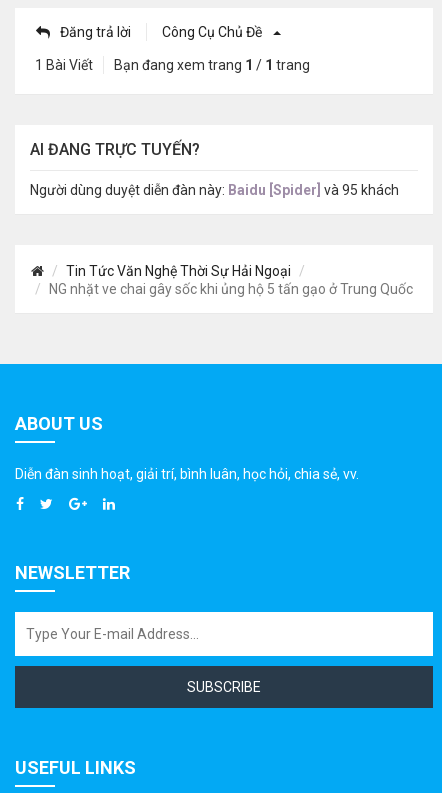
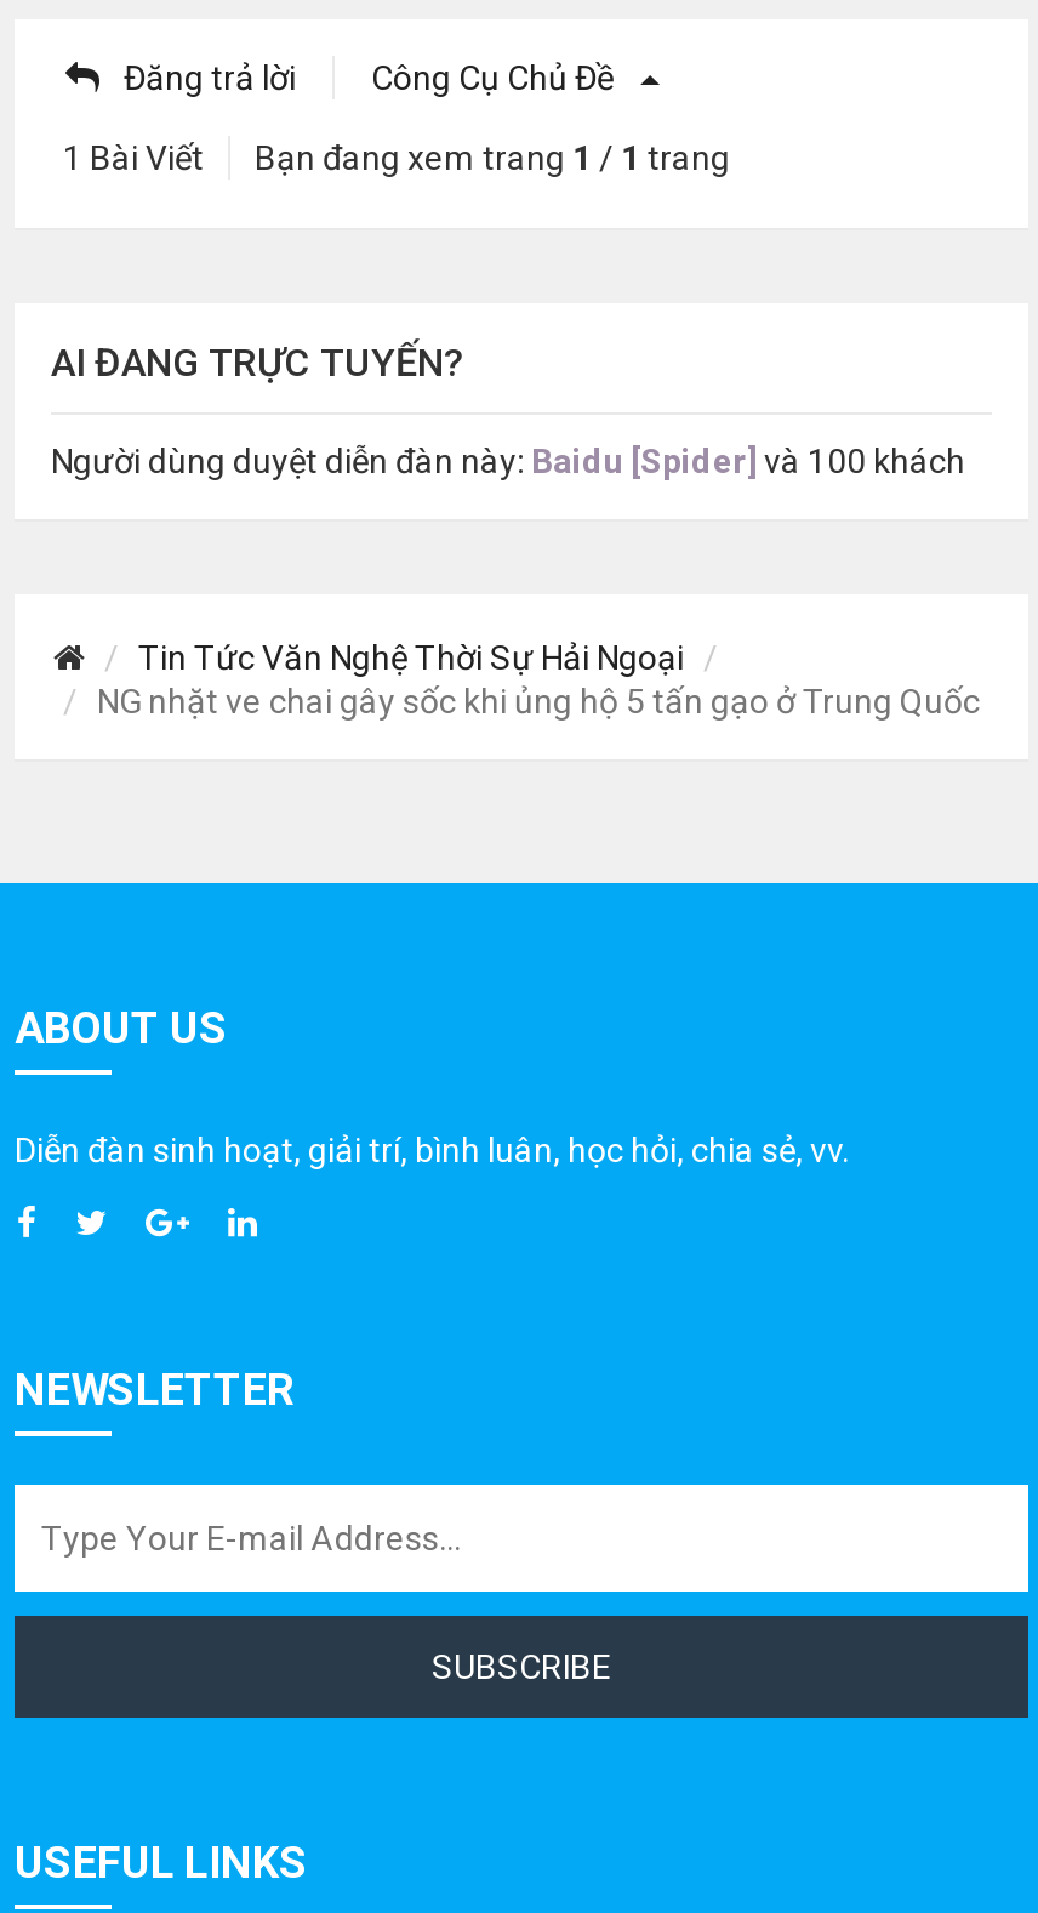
- Người dùng duyệt diễn đàn này: Baidu [Spider] và 95 khách
+ Người dùng duyệt diễn đàn này: Baidu [Spider] và 100 khách
